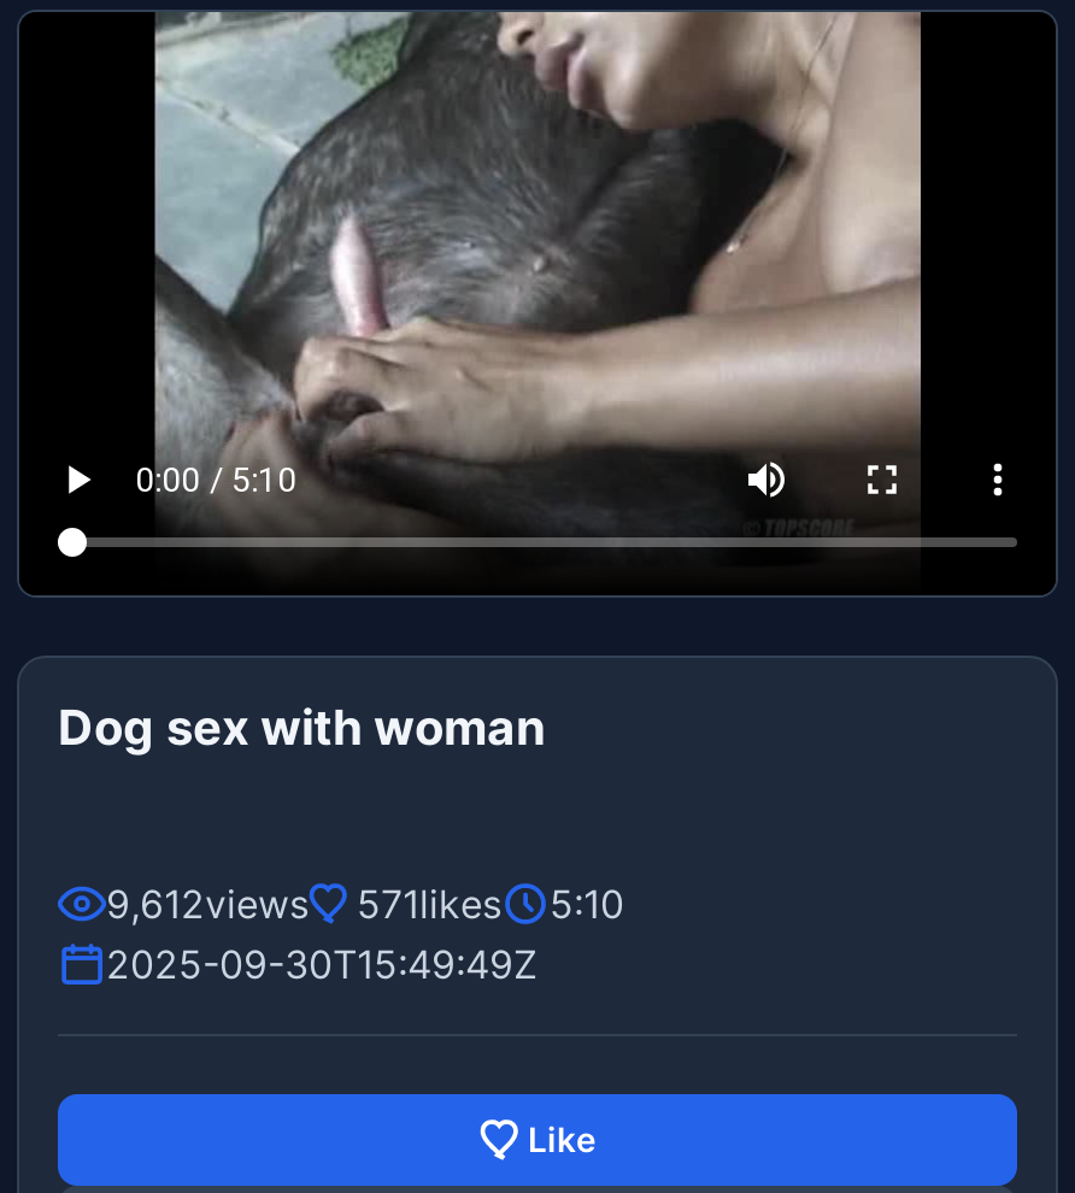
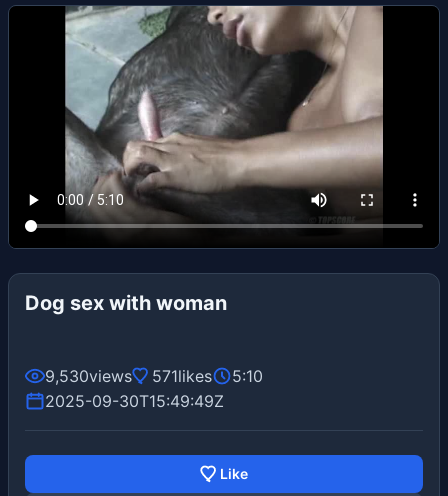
- 9,612views 571likes 5:10
+ 9,530views 571likes 5:10
